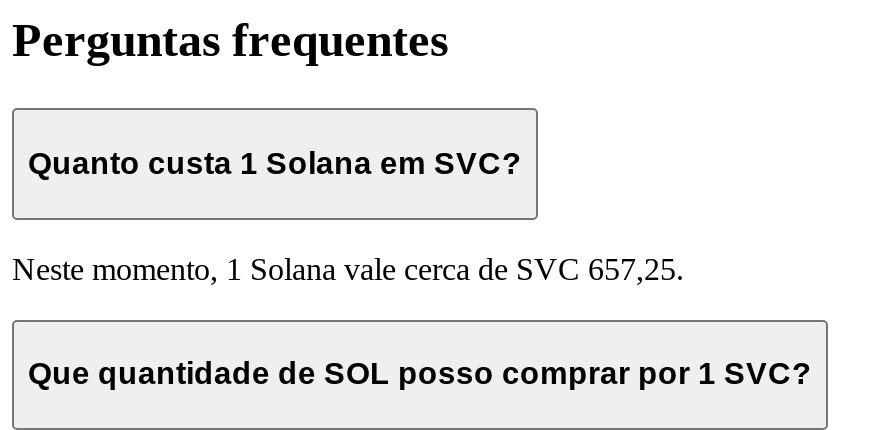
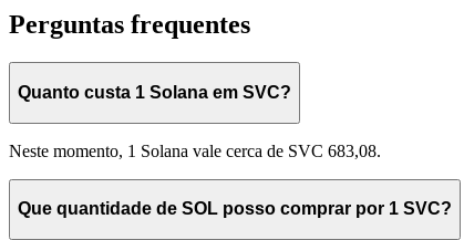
- Neste momento, 1 Solana vale cerca de SVC 657,25.
+ Neste momento, 1 Solana vale cerca de SVC 683,08.
